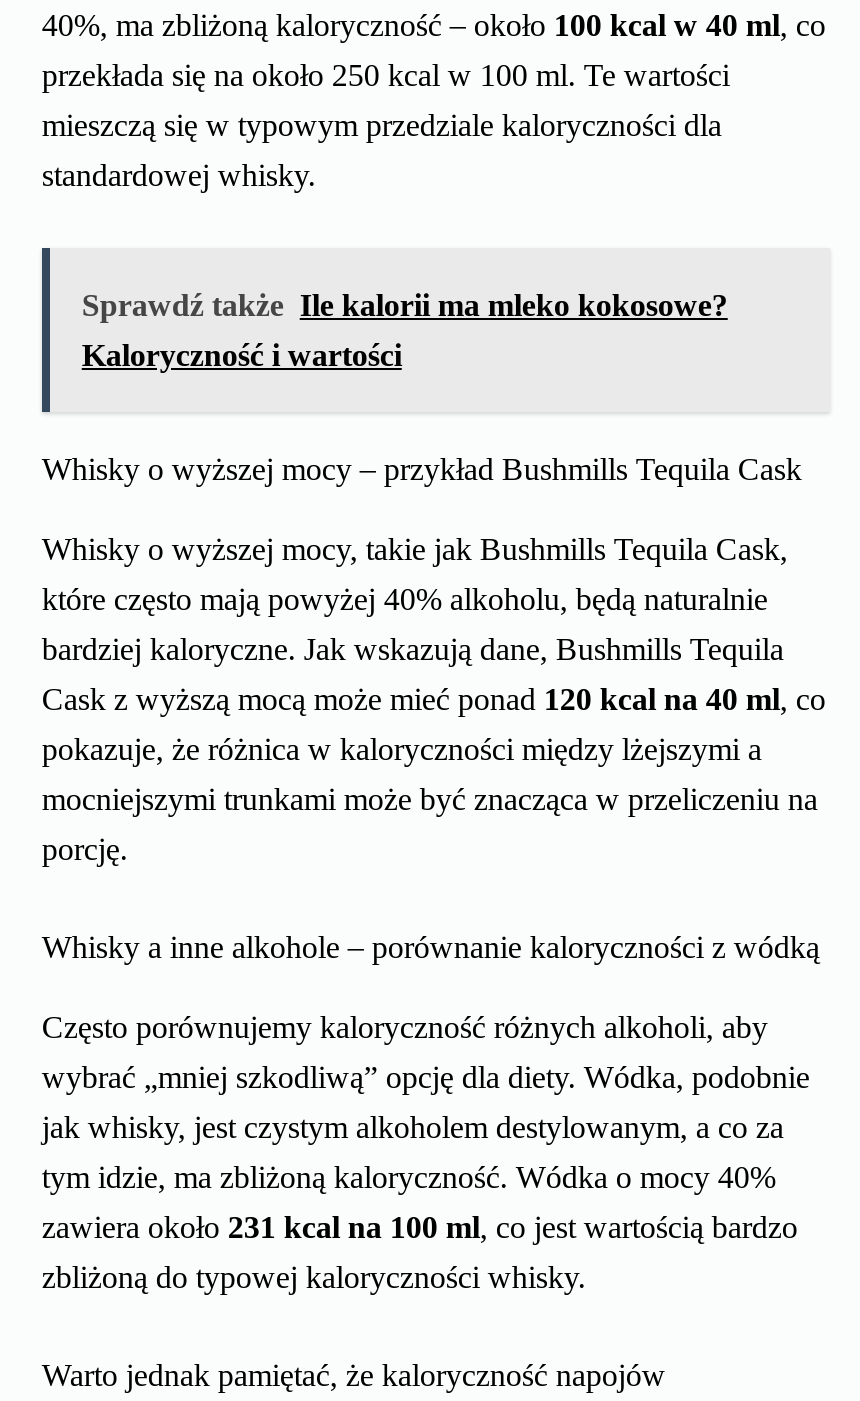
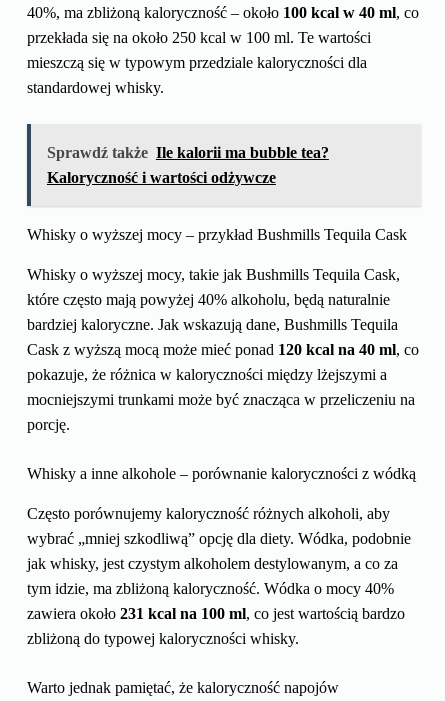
- Sprawdź także Ile kalorii ma mleko kokosowe?
+ Sprawdź także Ile kalorii ma bubble tea?

- Kaloryczność i wartości
+ Kaloryczność i wartości odżywcze
